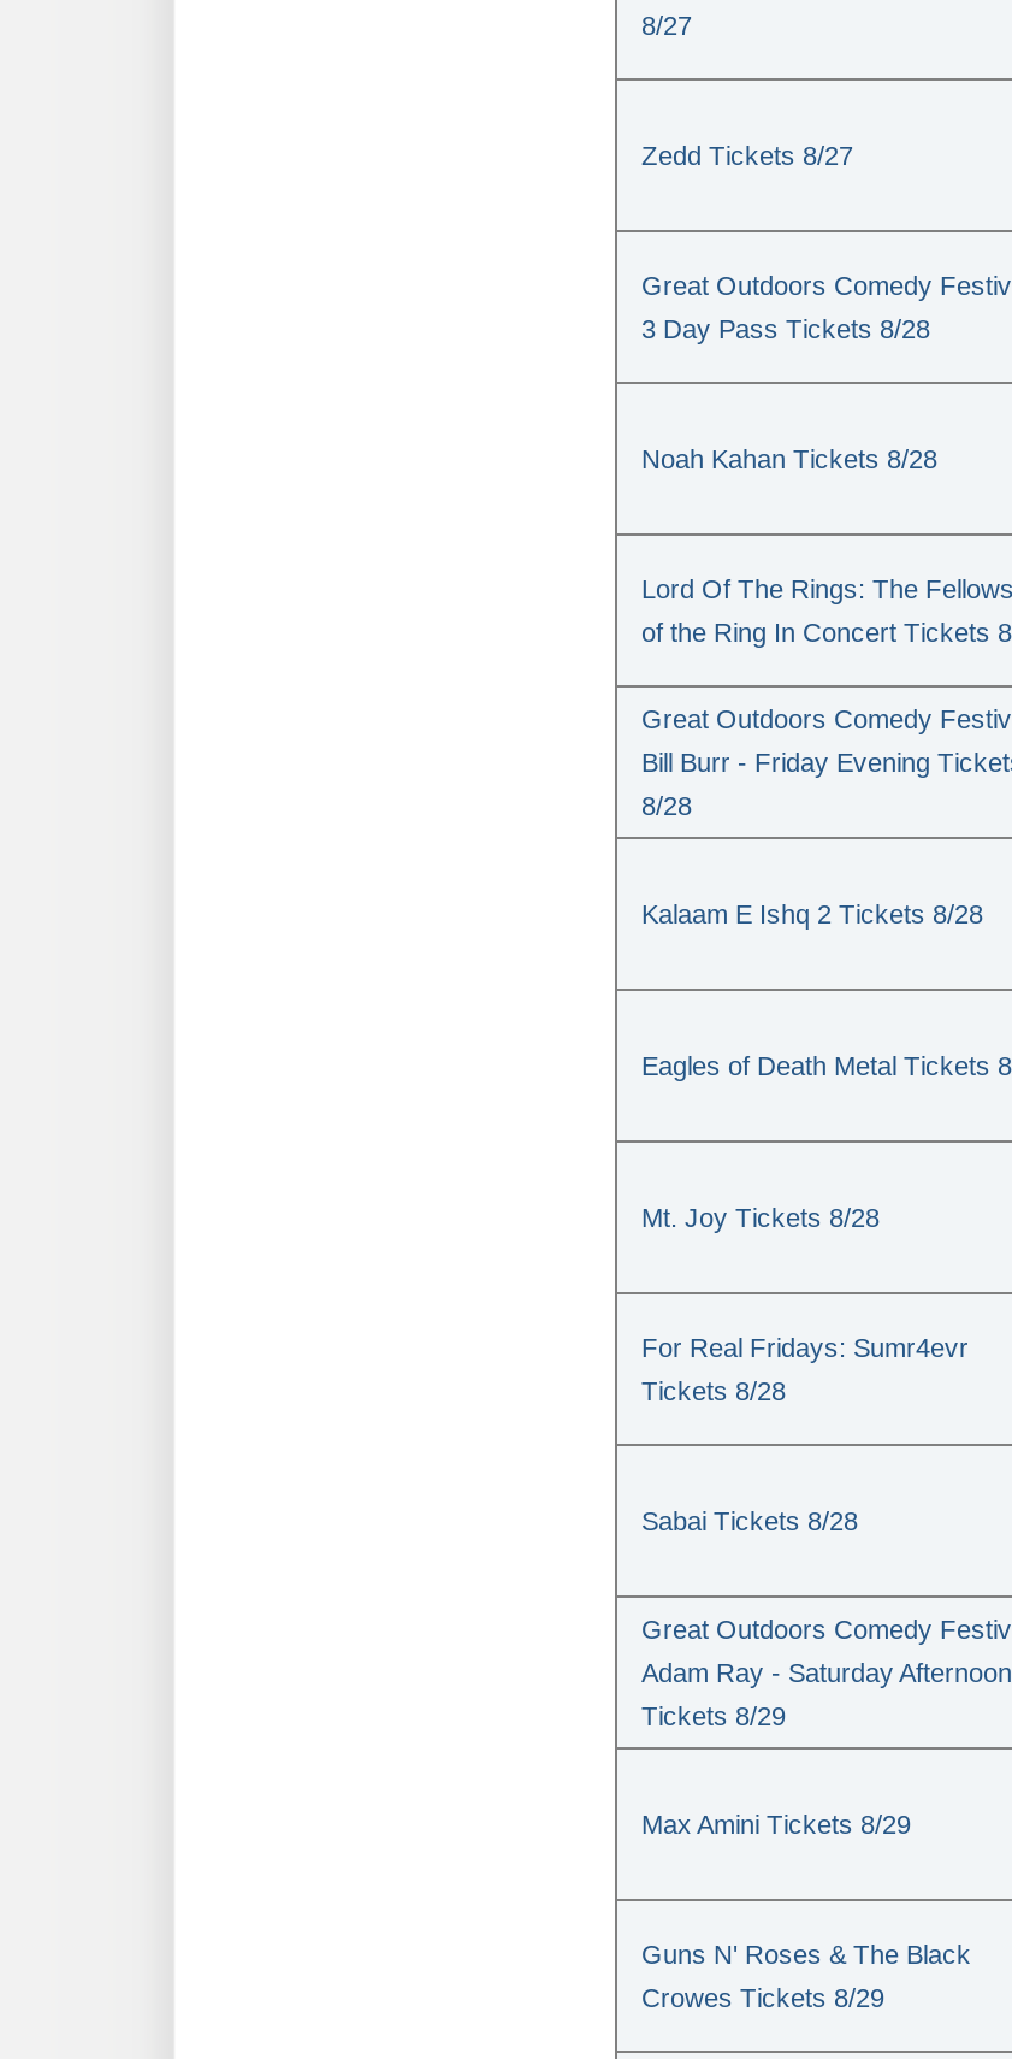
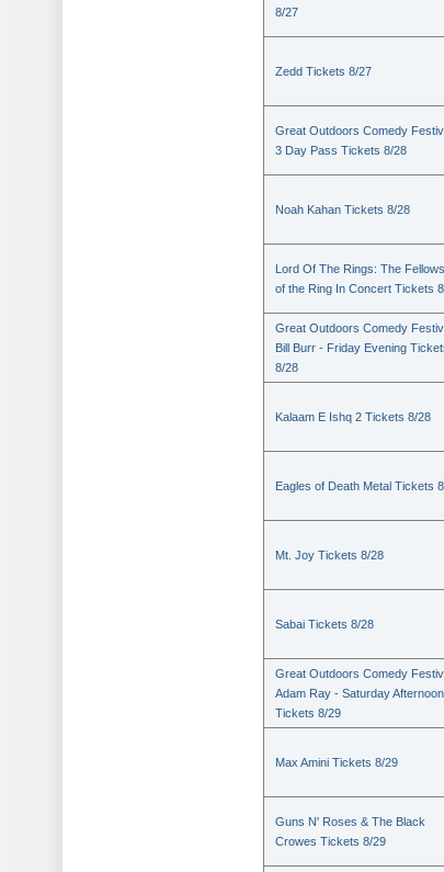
- For Real Fridays: Sumr4evr
- Tickets 8/28
